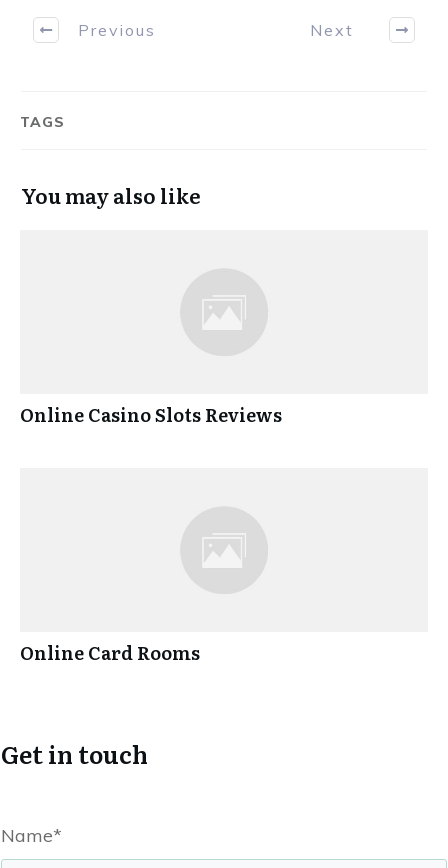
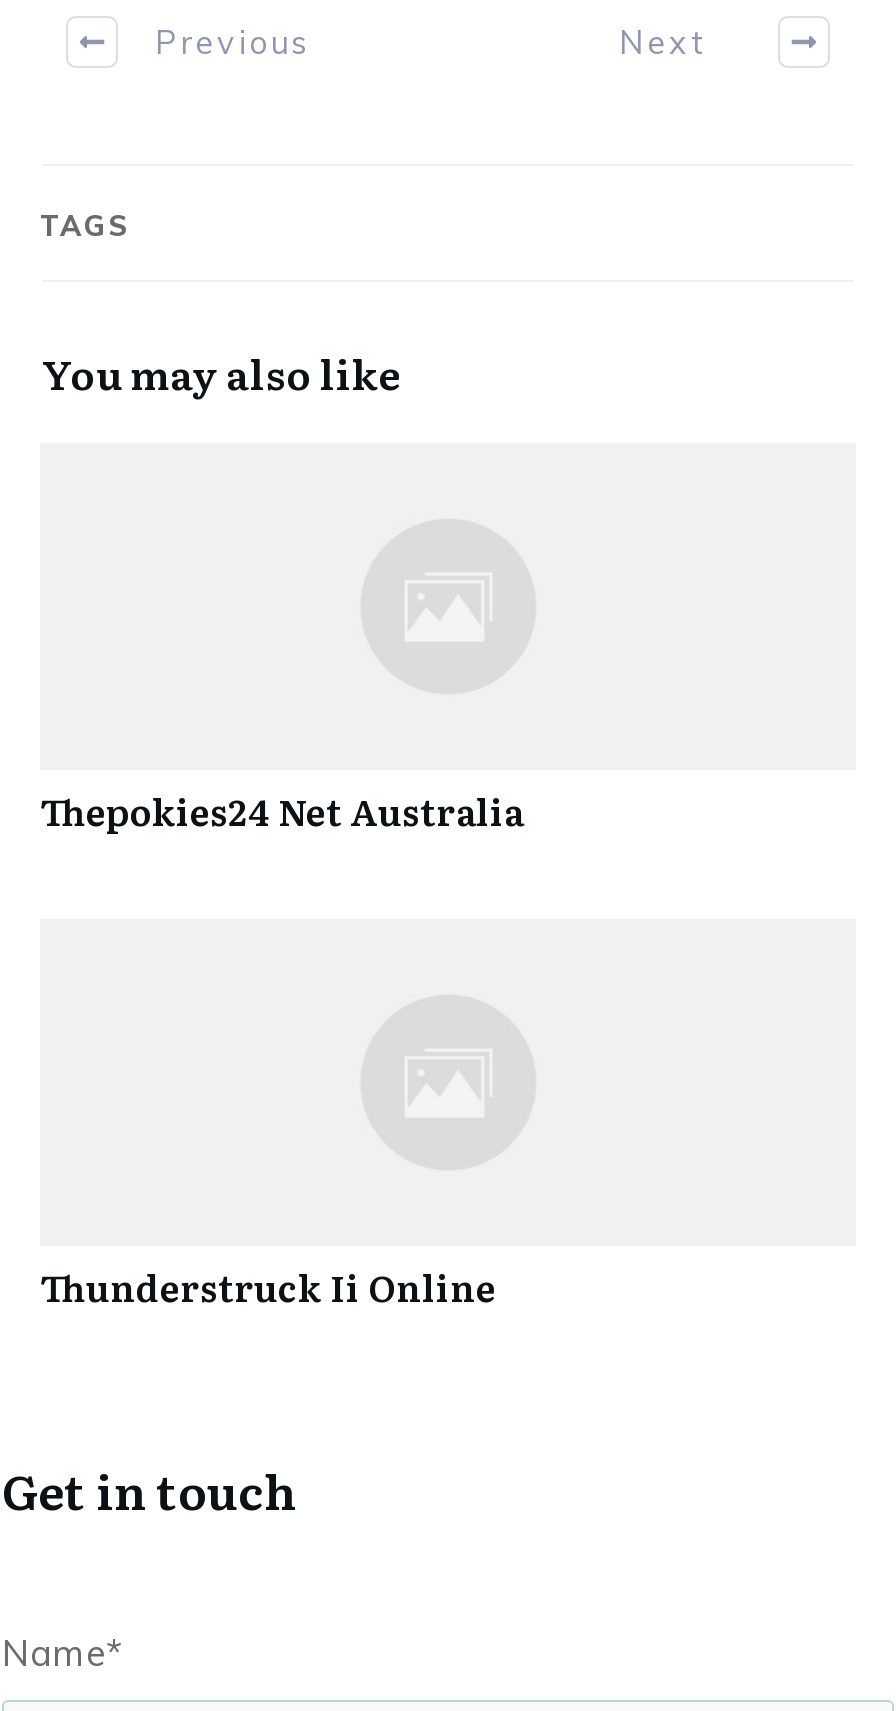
- Online Casino Slots Reviews
+ Thepokies24 Net Australia

- Online Card Rooms
+ Thunderstruck Ii Online
